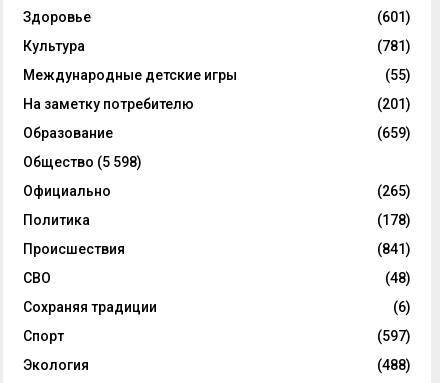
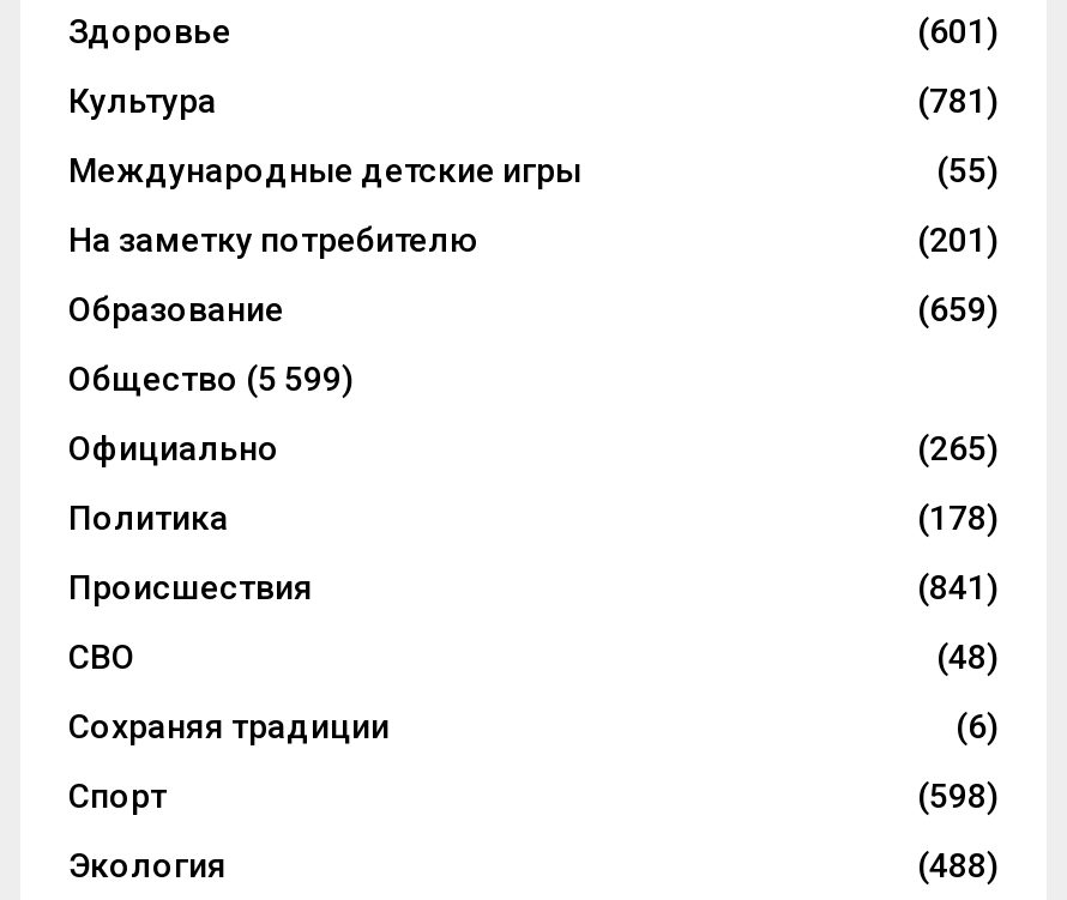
- Общество (5 598)
+ Общество (5 599)

- (597)
+ (598)
